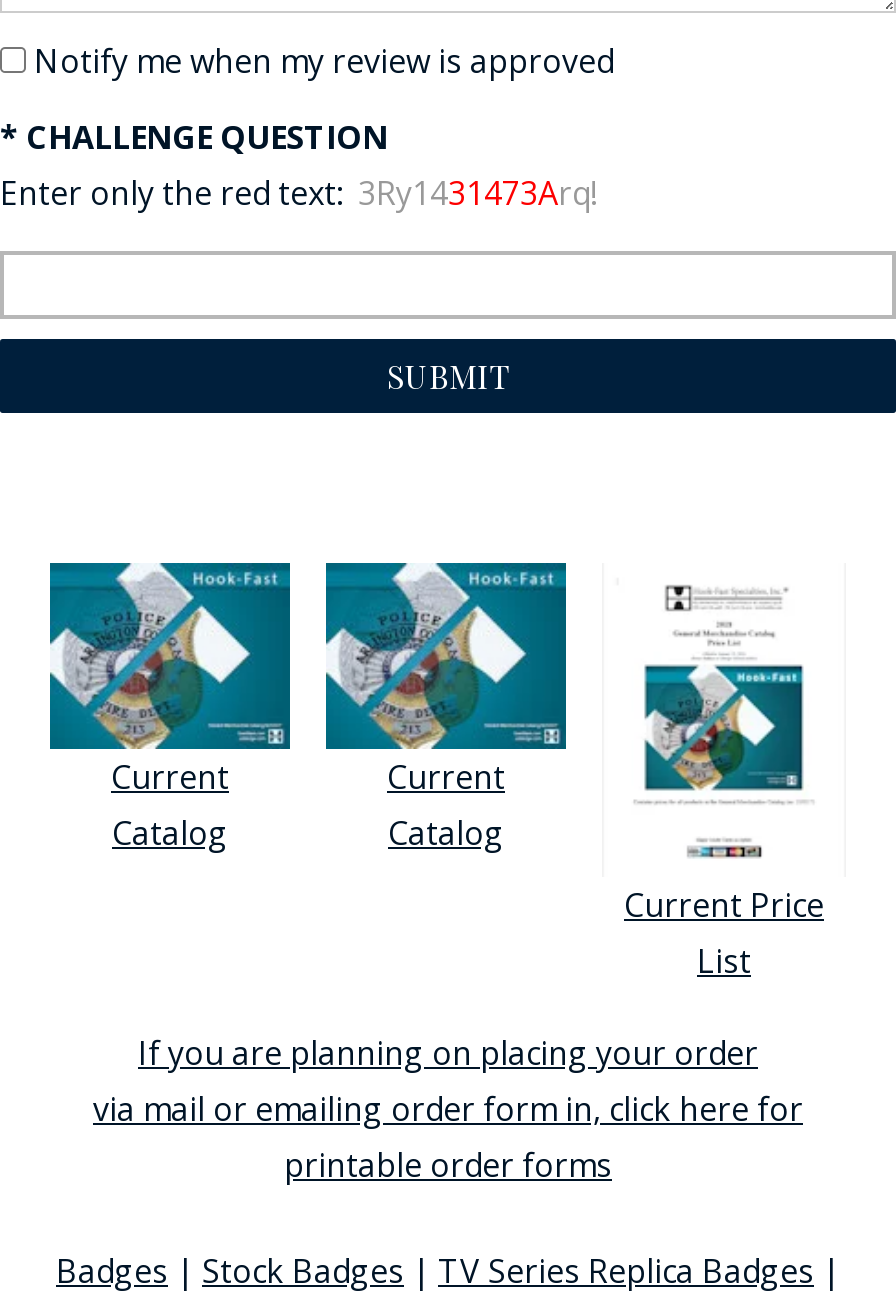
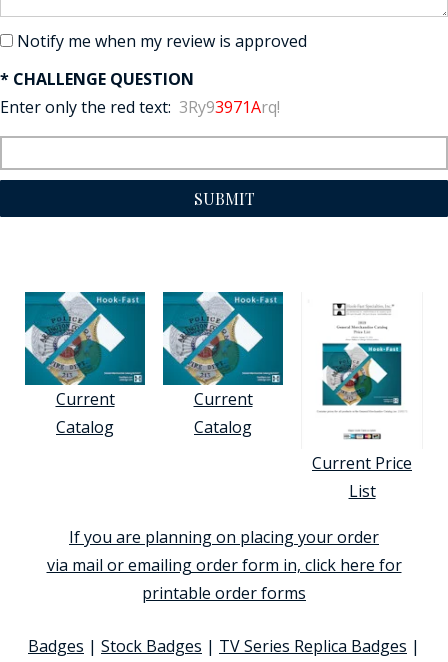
- Enter only the red text: 3Ry1431473Arq!
+ Enter only the red text: 3Ry93971Arq!
